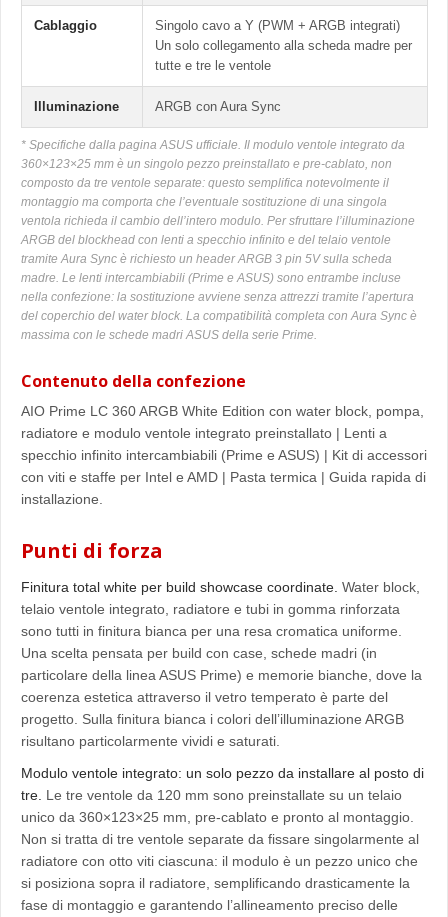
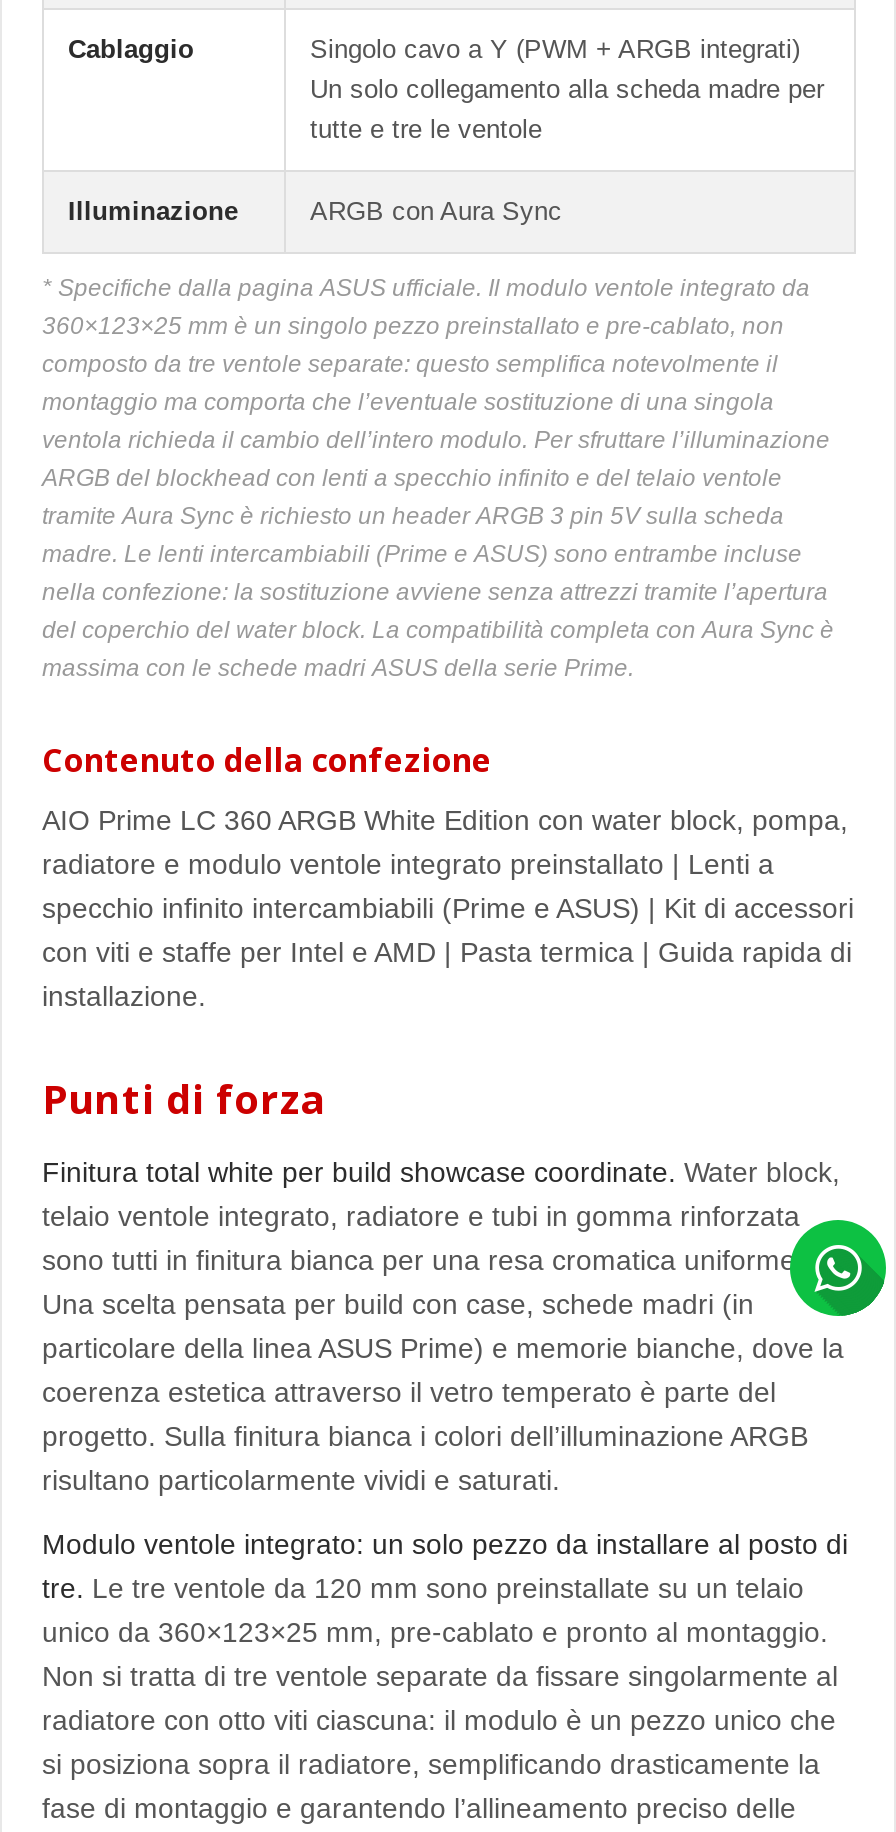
+ [image]
